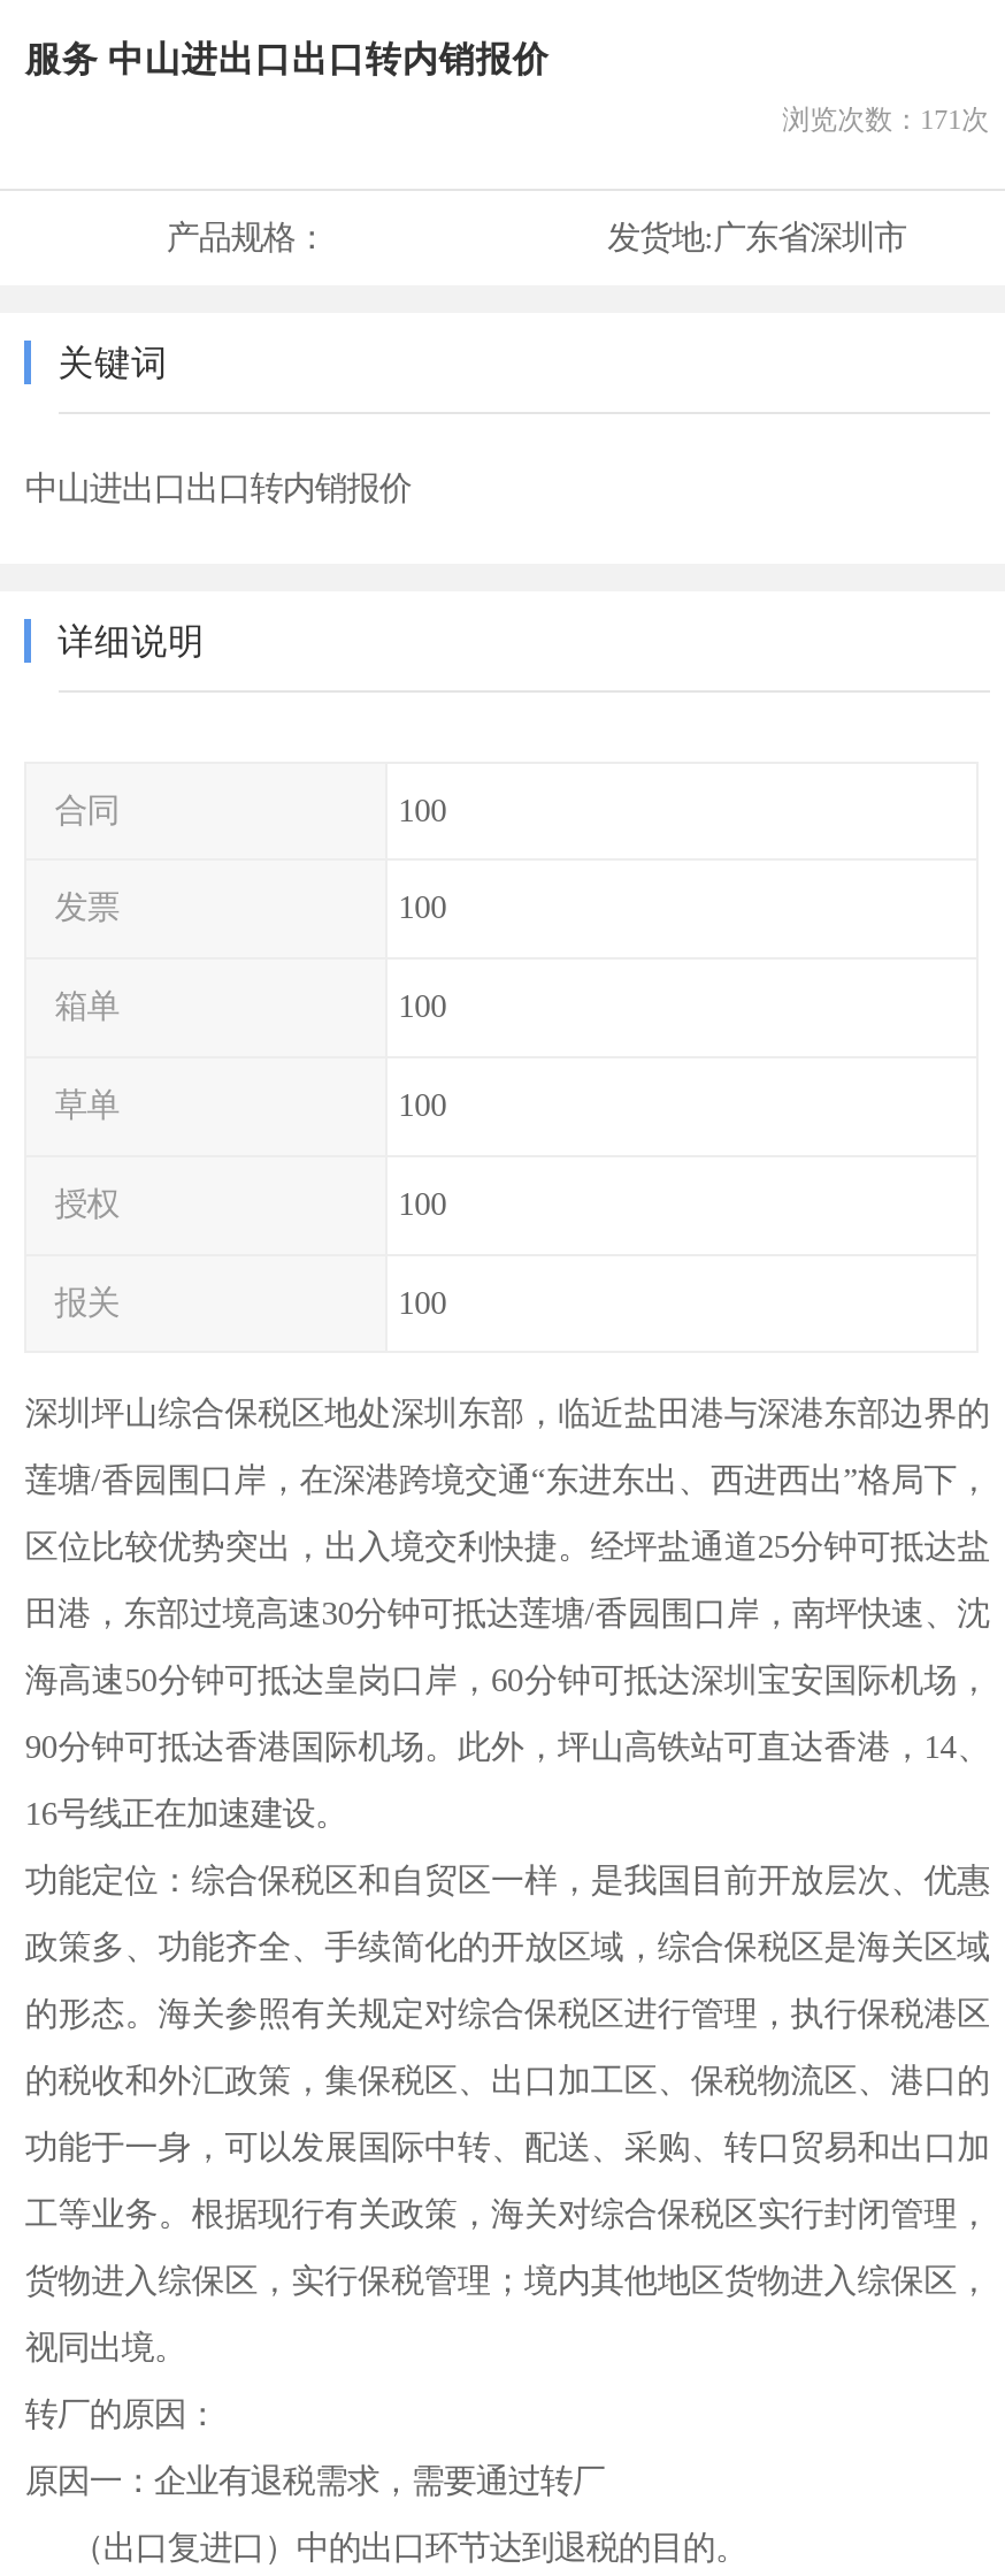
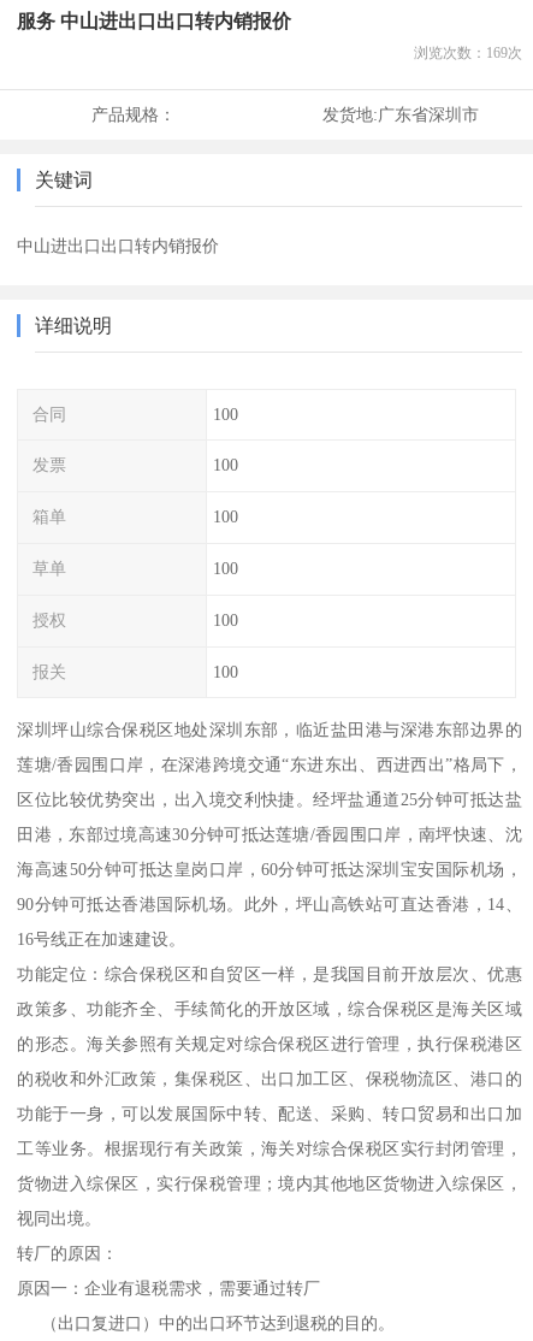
- 浏览次数：171次
+ 浏览次数：169次
